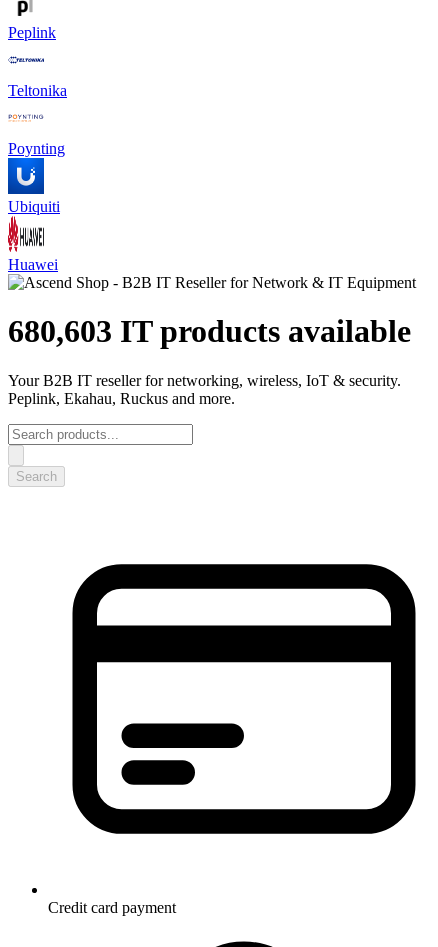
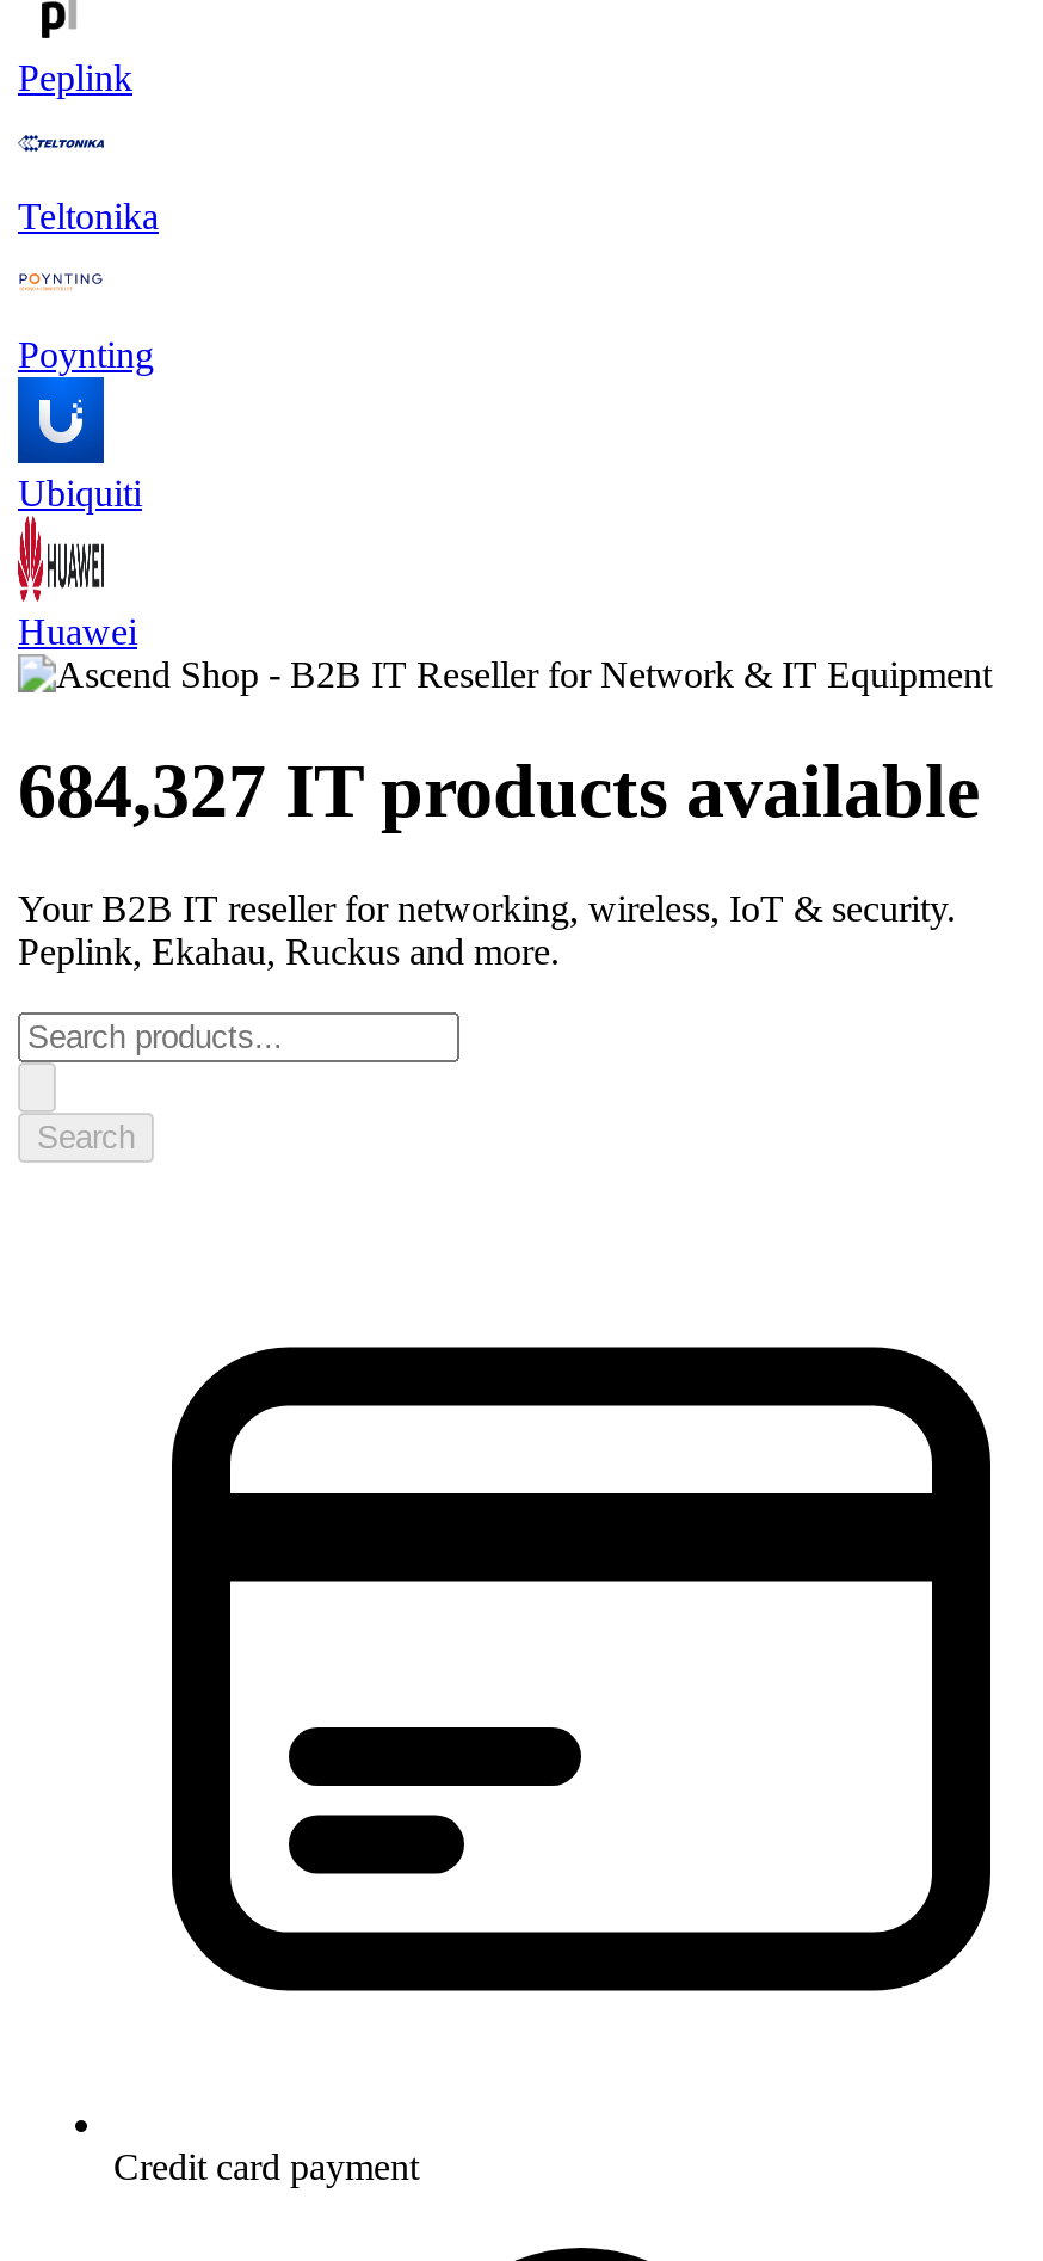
- 680,603 IT products available
+ 684,327 IT products available
